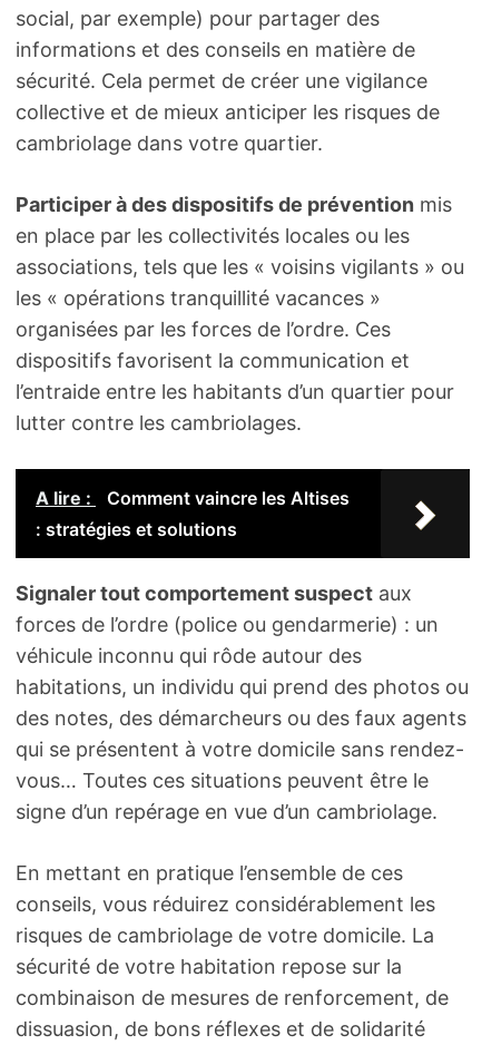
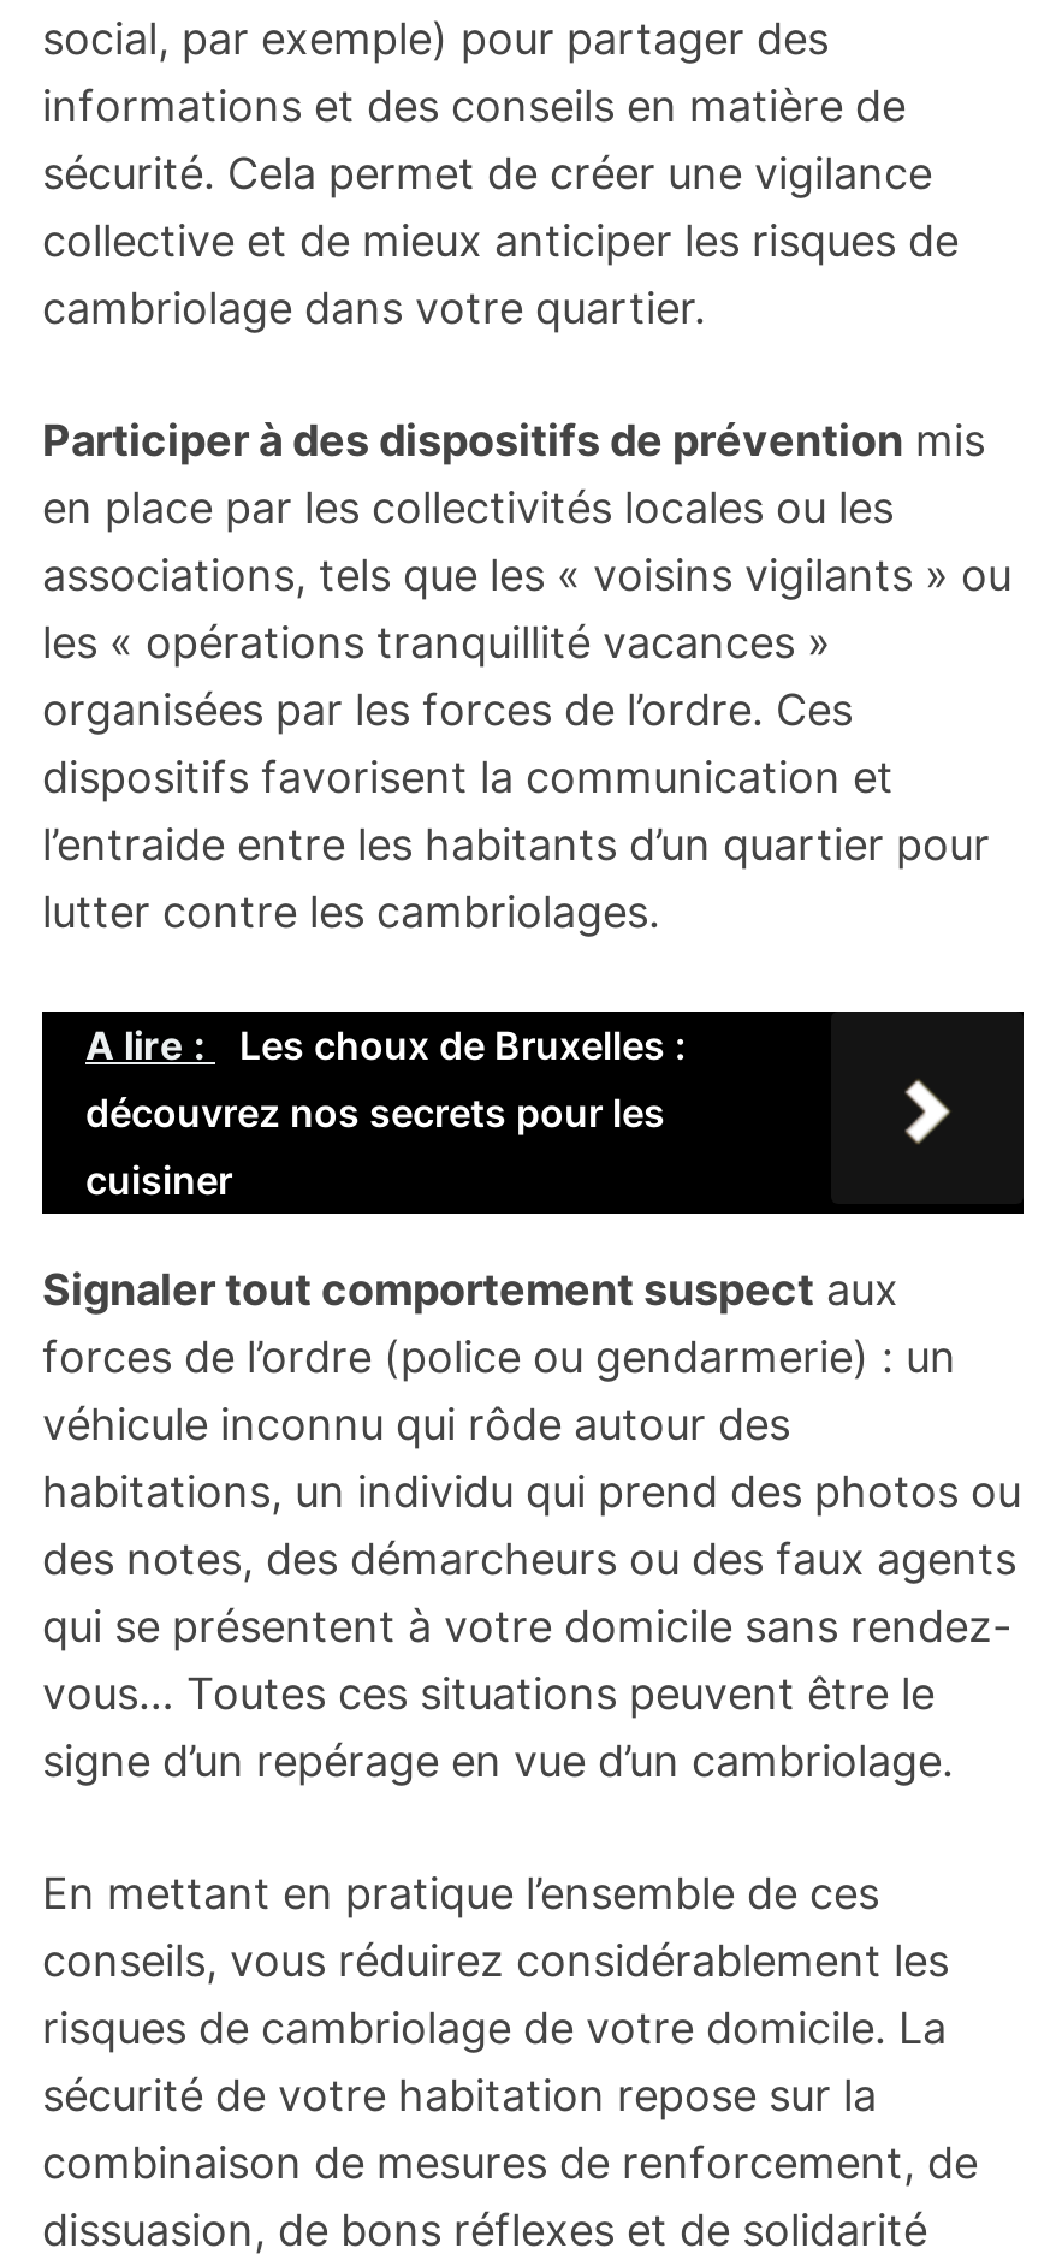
- A lire : Comment vaincre les Altises
- : stratégies et solutions
+ A lire : Les choux de Bruxelles :
+ découvrez nos secrets pour les
+ cuisiner
